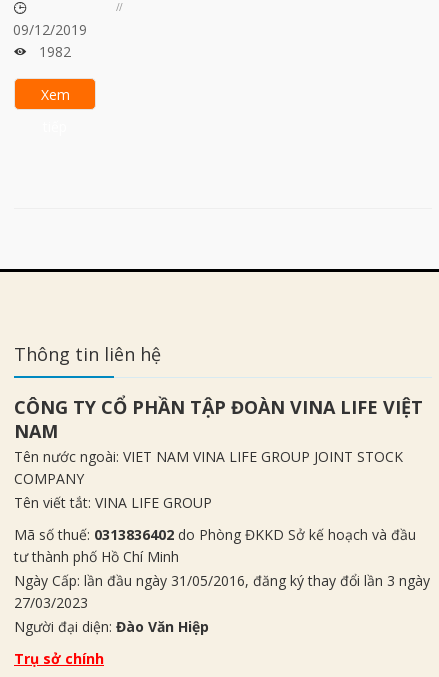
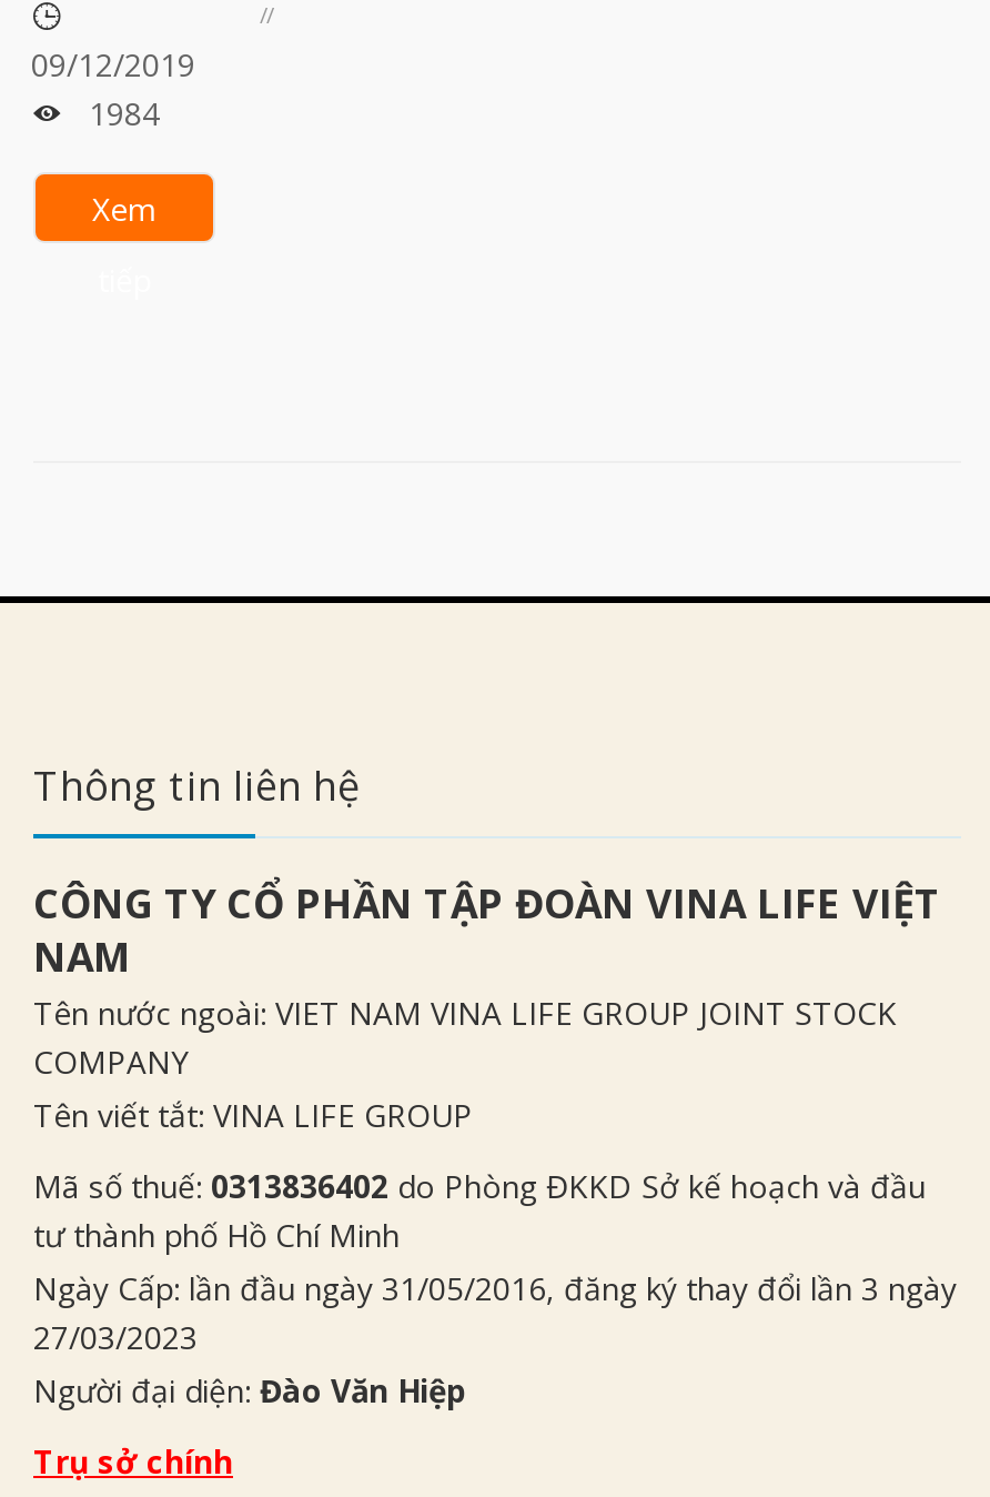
- 1982
+ 1984
